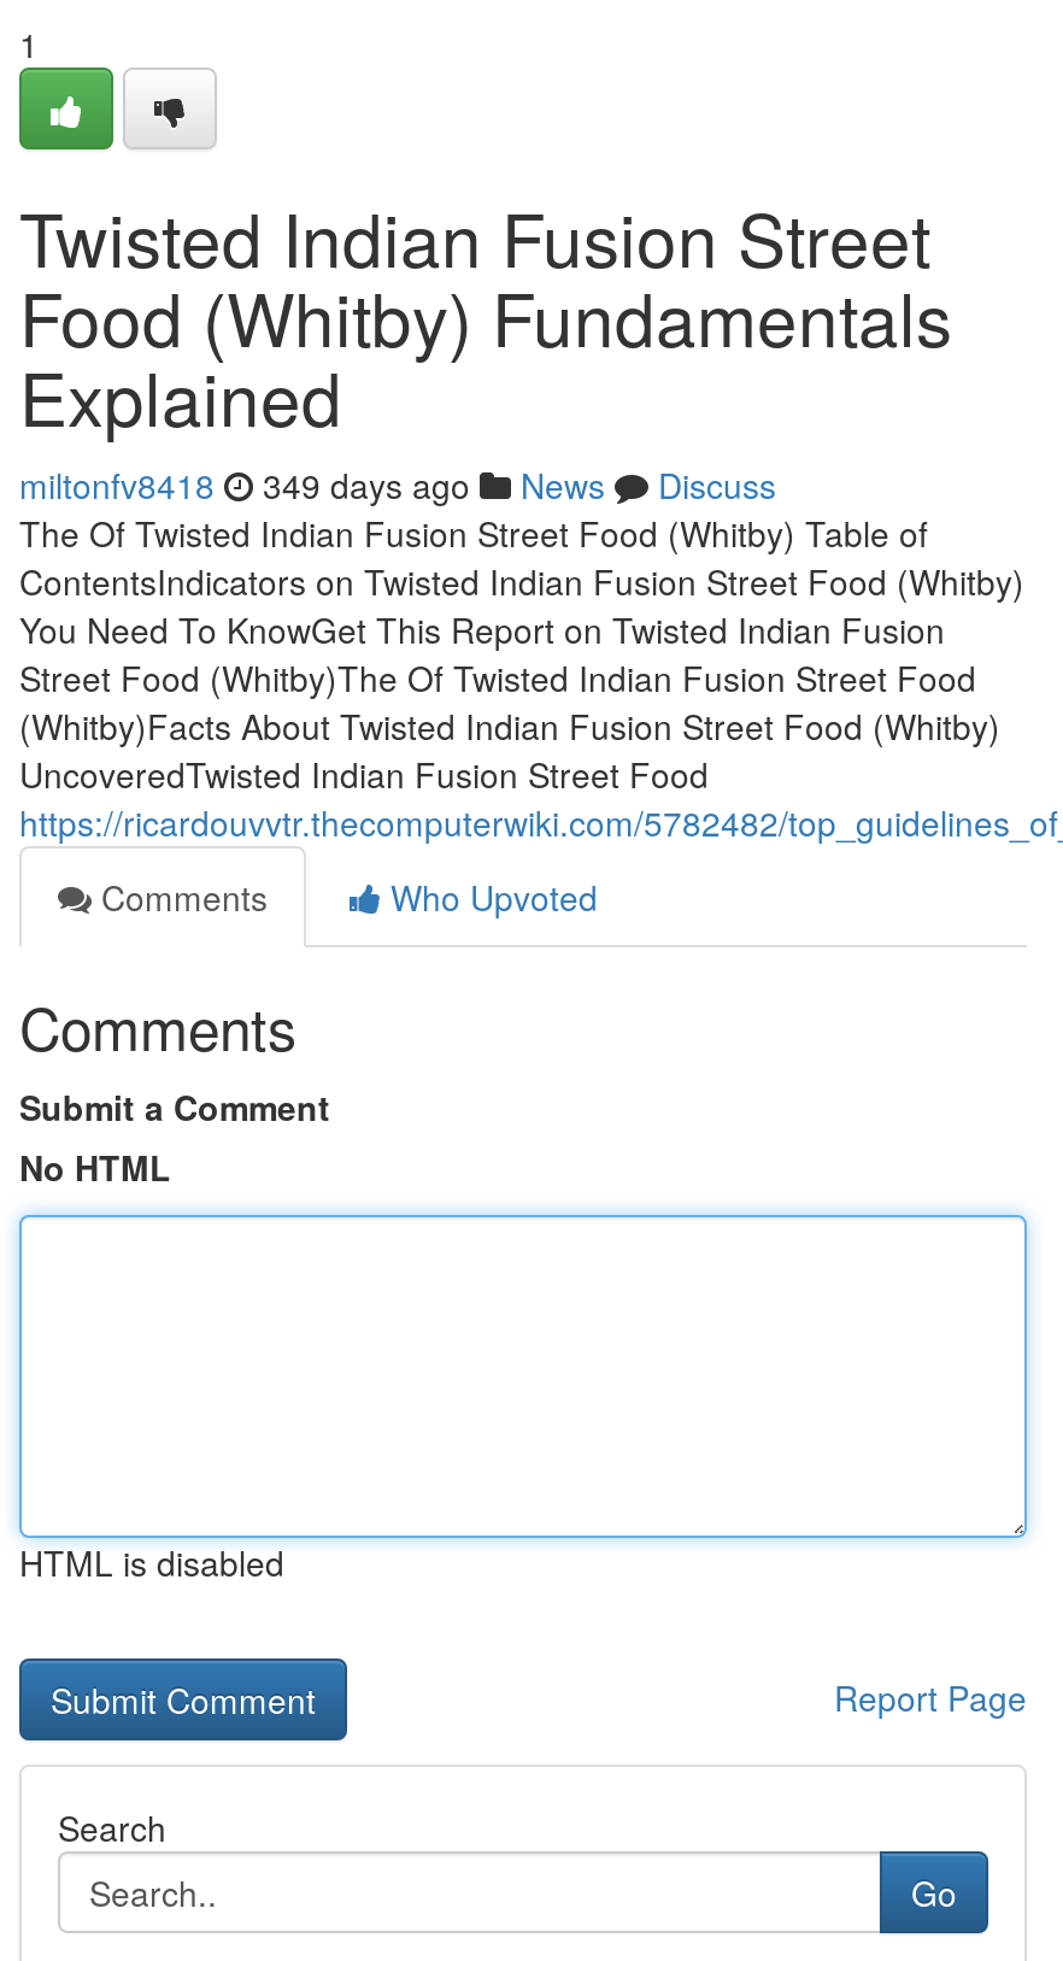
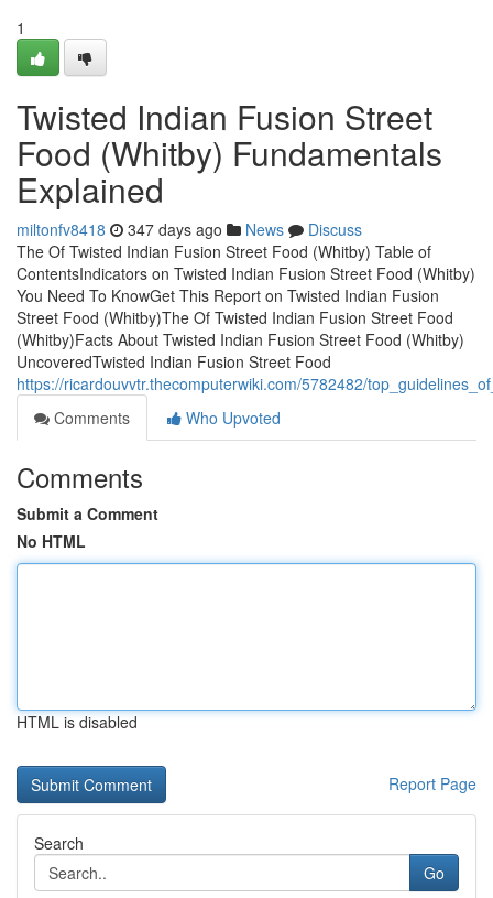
- miltonfv8418 349 days ago News Discuss
+ miltonfv8418 347 days ago News Discuss
